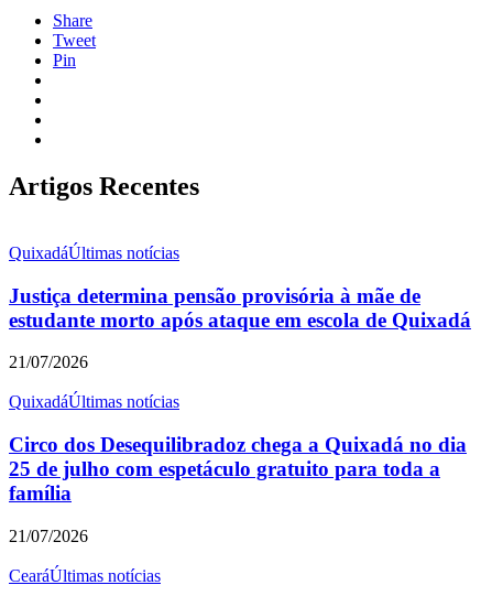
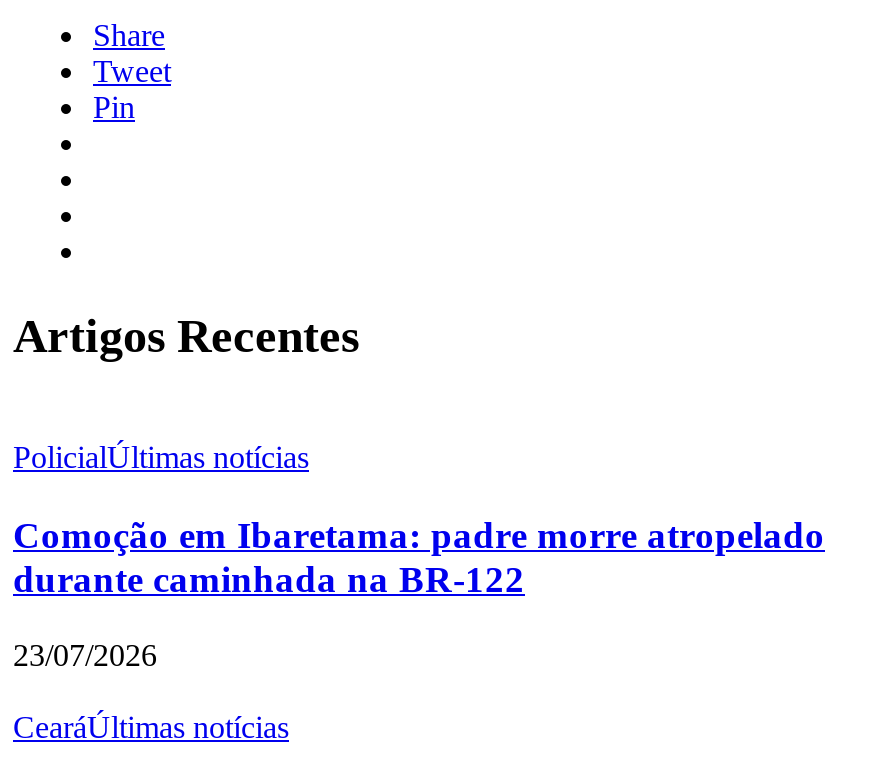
- QuixadáÚltimas notícias
- Justiça determina pensão provisória à mãe de
- estudante morto após ataque em escola de Quixadá
- 21/07/2026
- QuixadáÚltimas notícias
- Circo dos Desequilibradoz chega a Quixadá no dia
- 25 de julho com espetáculo gratuito para toda a
- família
- 21/07/2026
+ PolicialÚltimas notícias
+ Comoção em Ibaretama: padre morre atropelado
+ durante caminhada na BR-122
+ 23/07/2026
